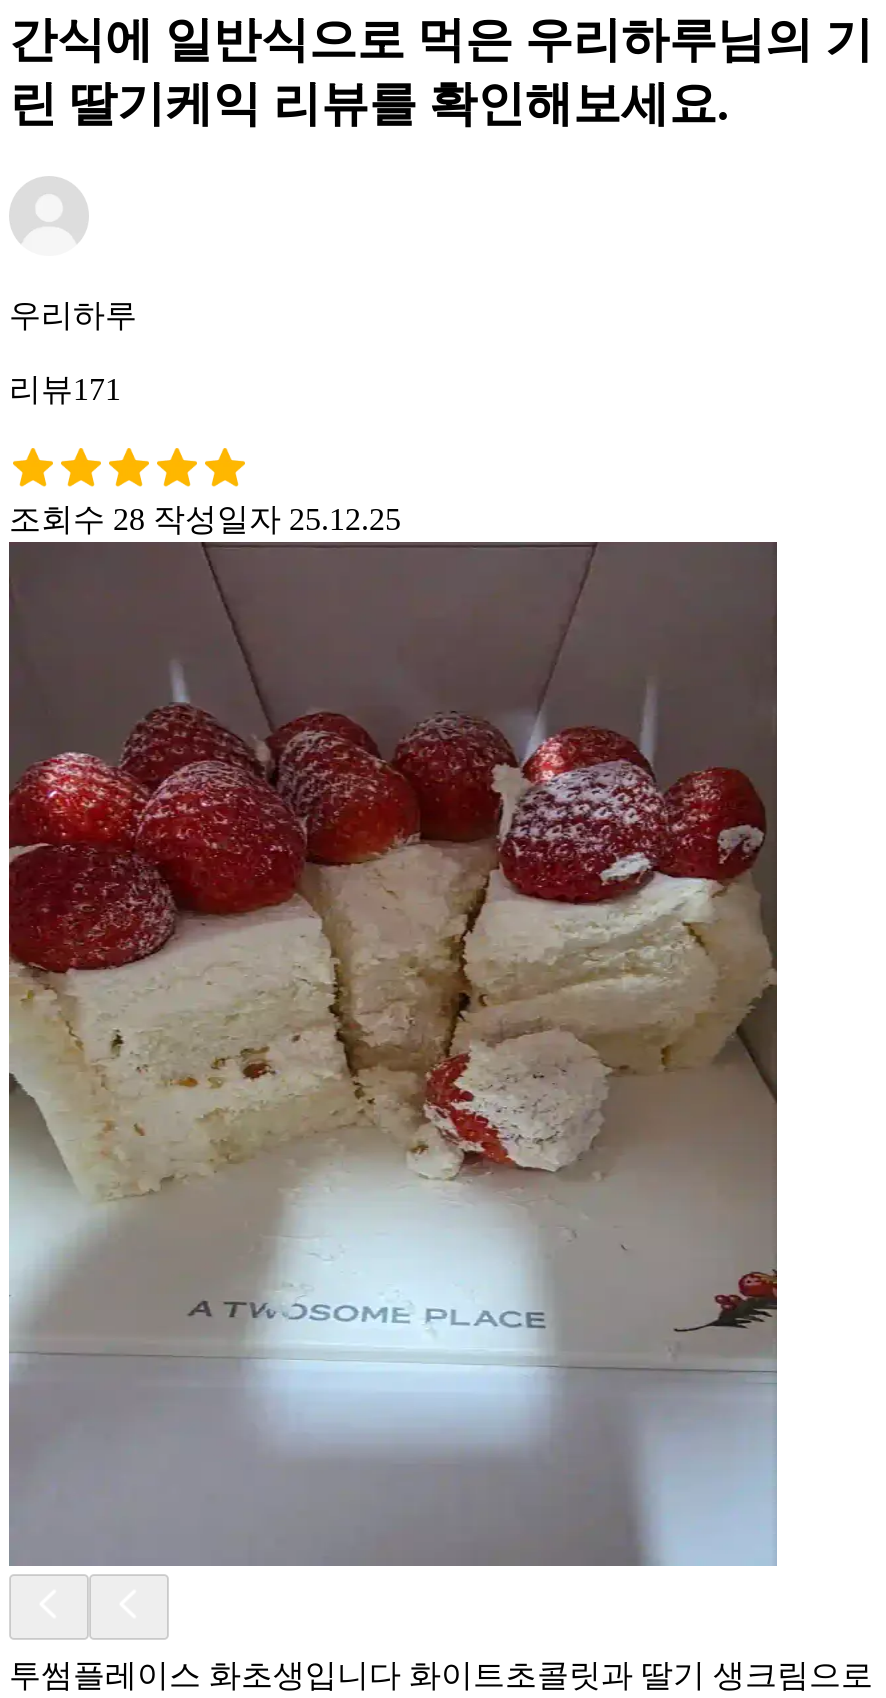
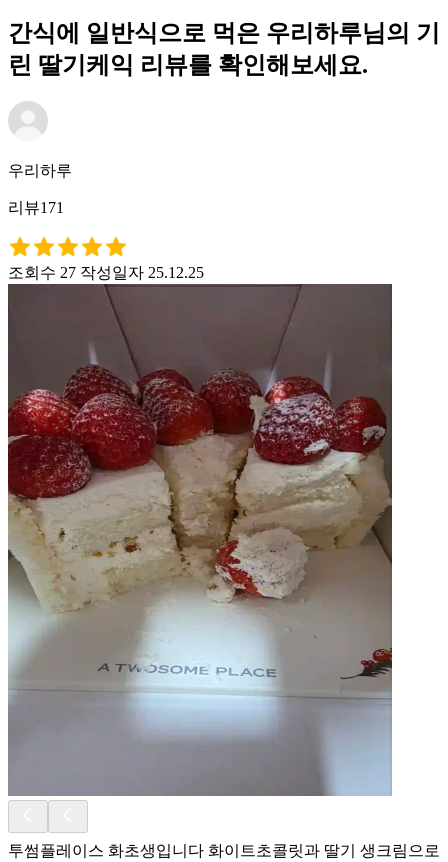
- 조회수 28 작성일자 25.12.25
+ 조회수 27 작성일자 25.12.25
